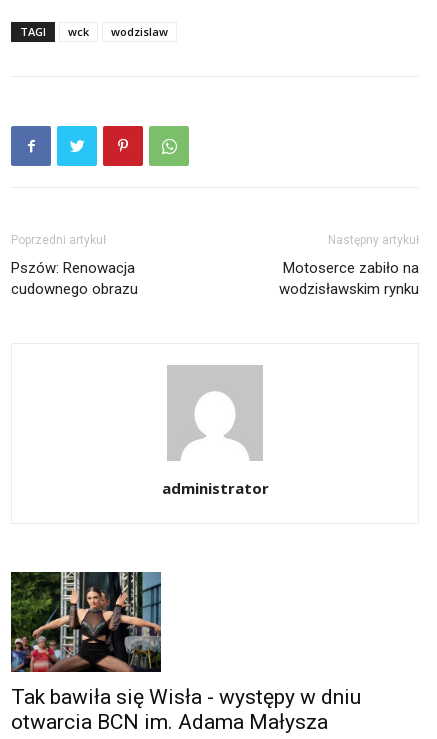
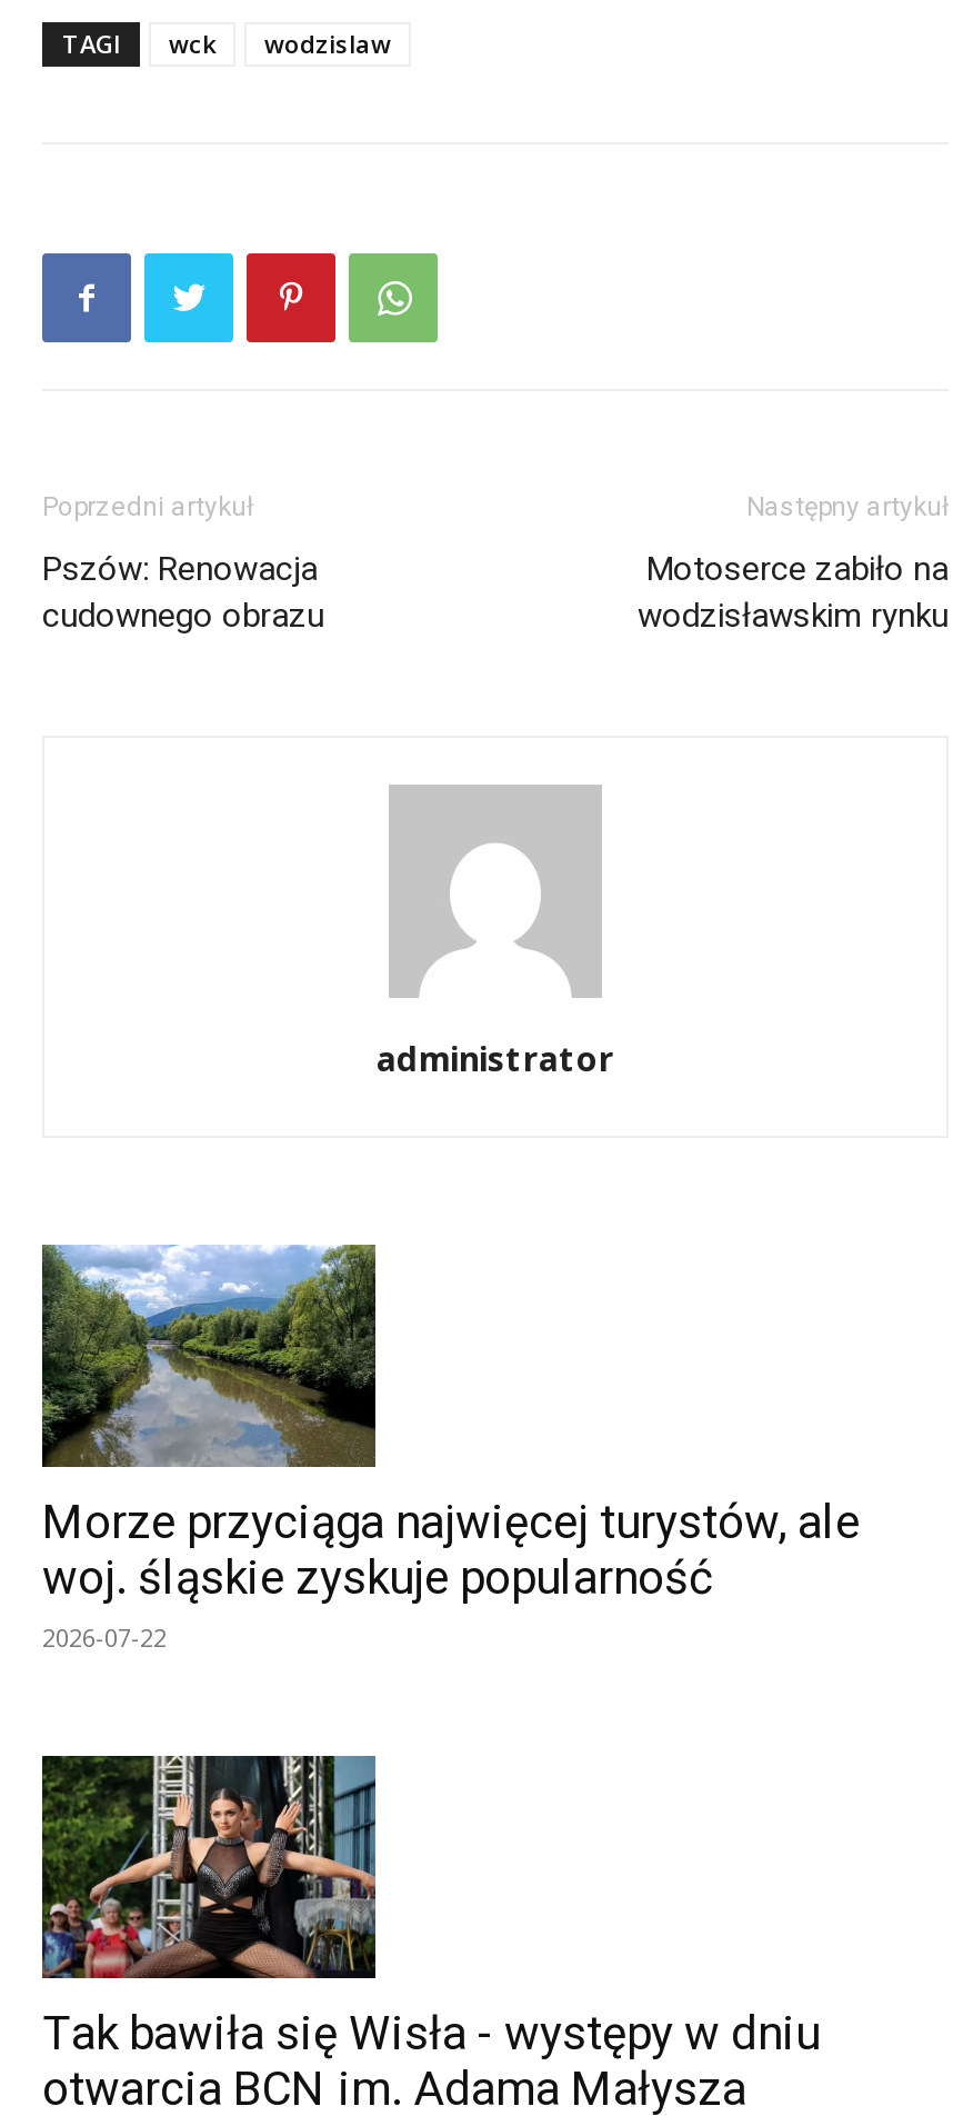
+ [image]
+ Morze przyciąga najwięcej turystów, ale
+ woj. śląskie zyskuje popularność
+ 2026-07-22
